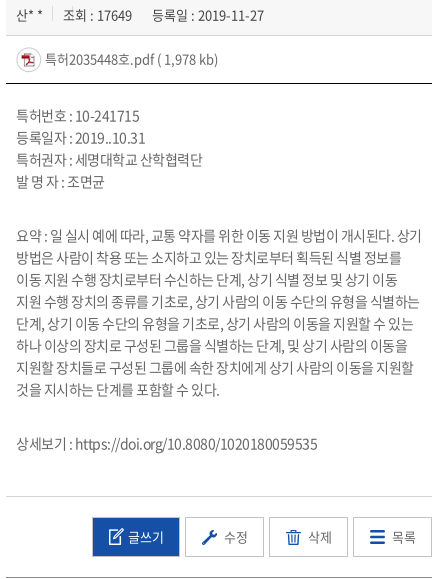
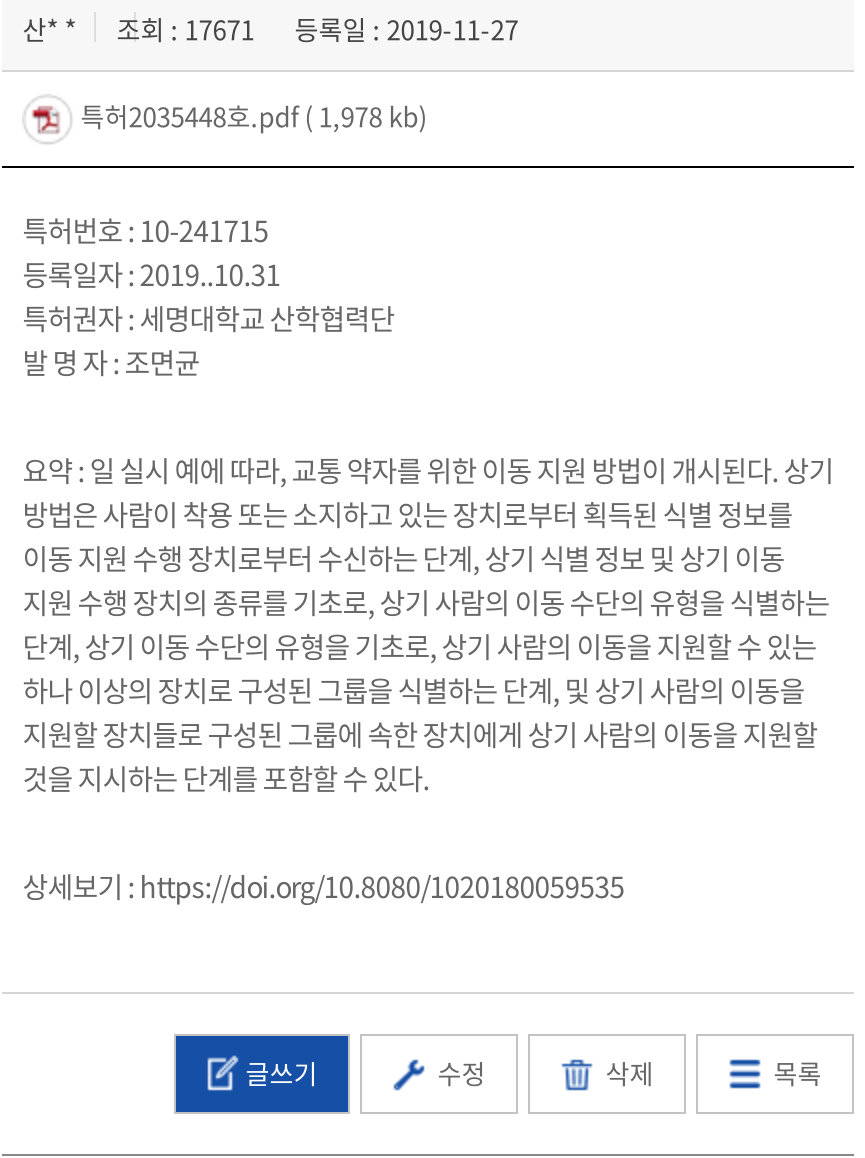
- 산* * 조회 : 17649 등록일 : 2019-11-27
+ 산* * 조회 : 17671 등록일 : 2019-11-27
